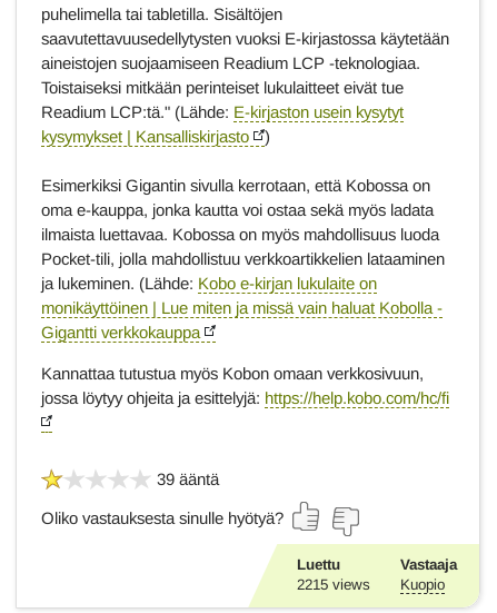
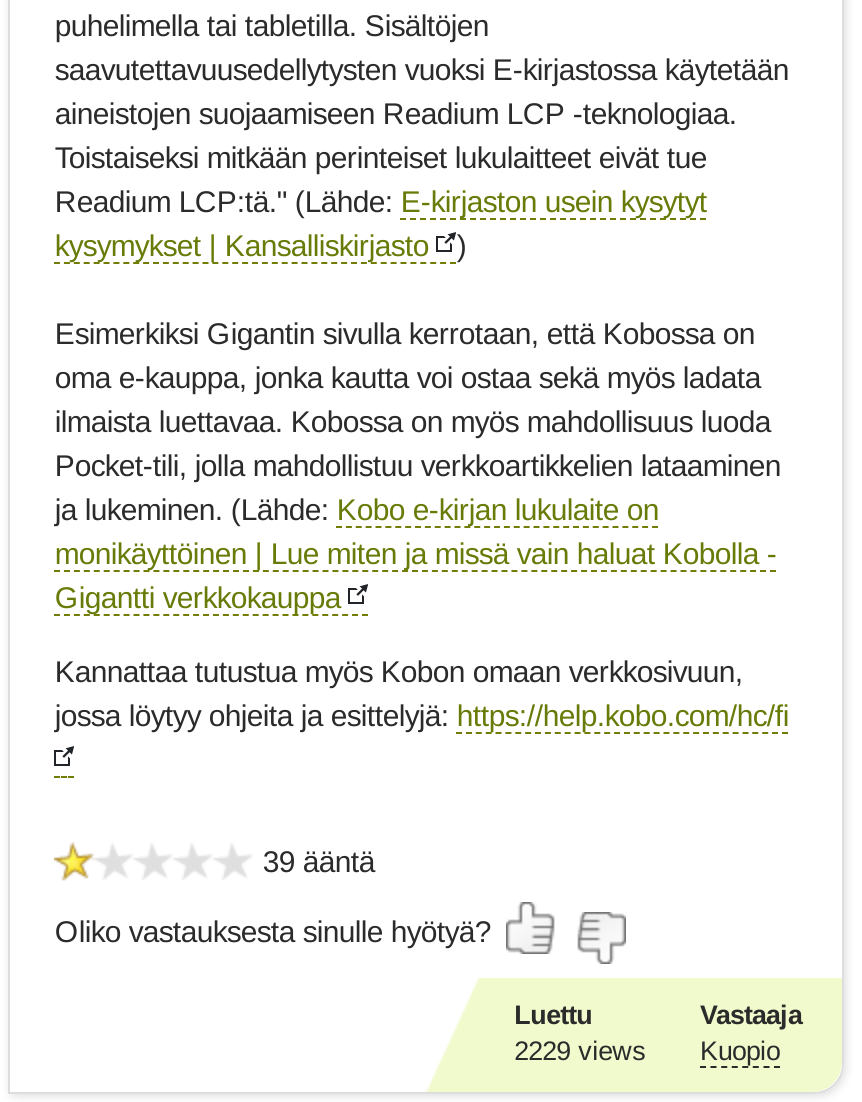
- 2215 views Kuopio
+ 2229 views Kuopio
